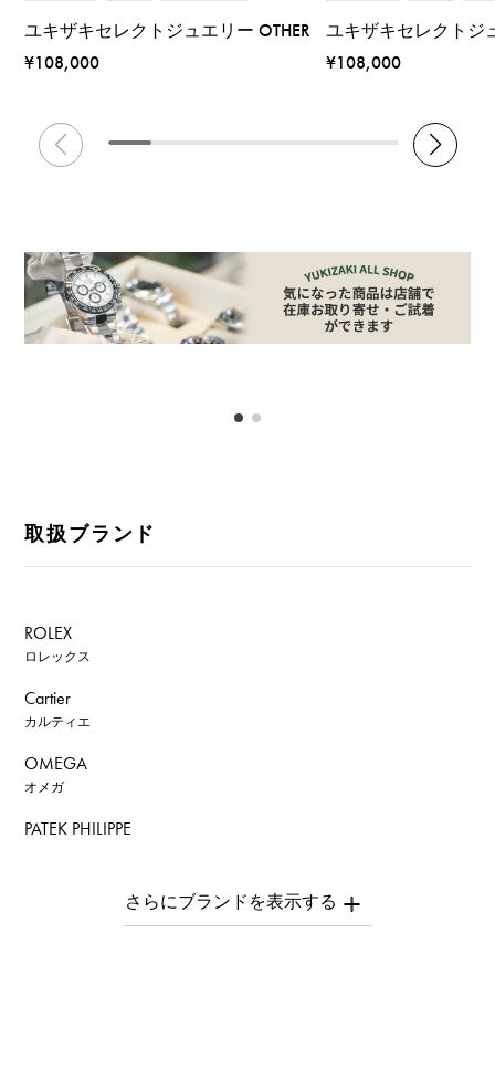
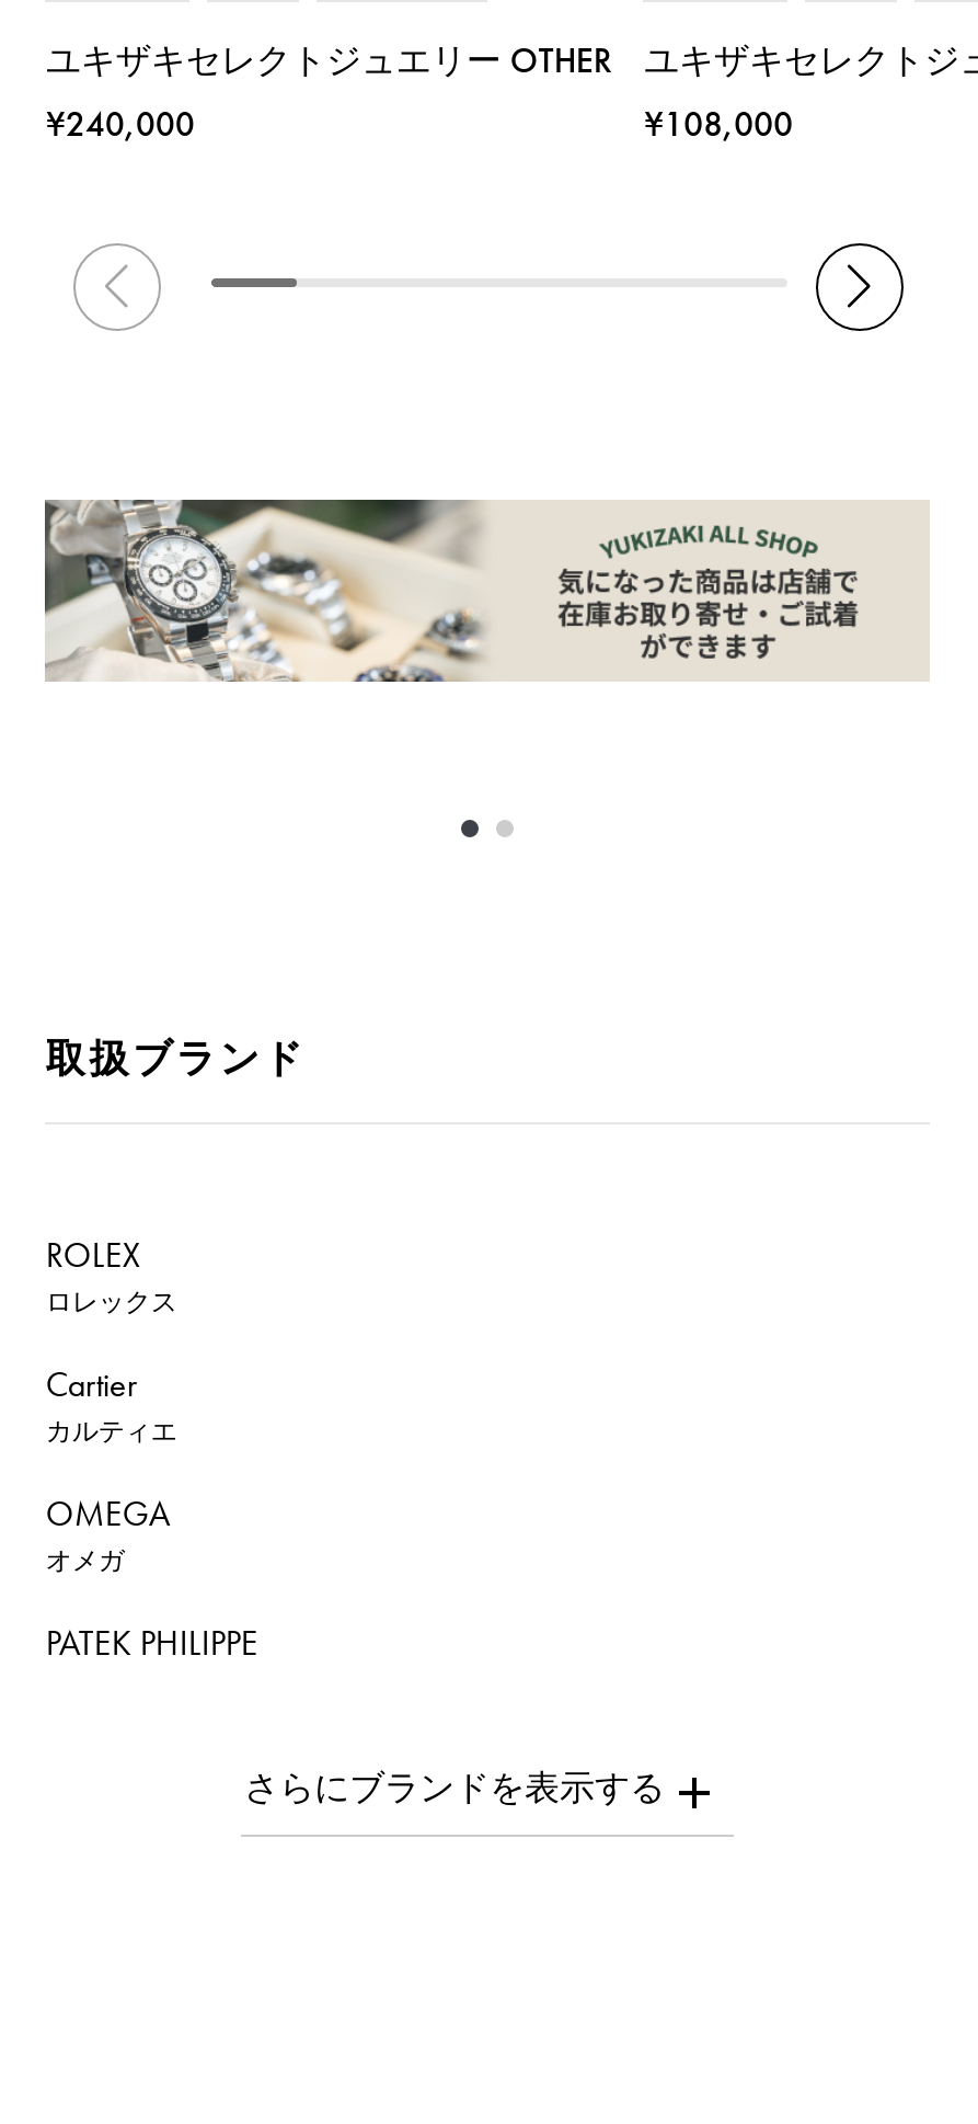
- ¥108,000
+ ¥240,000
